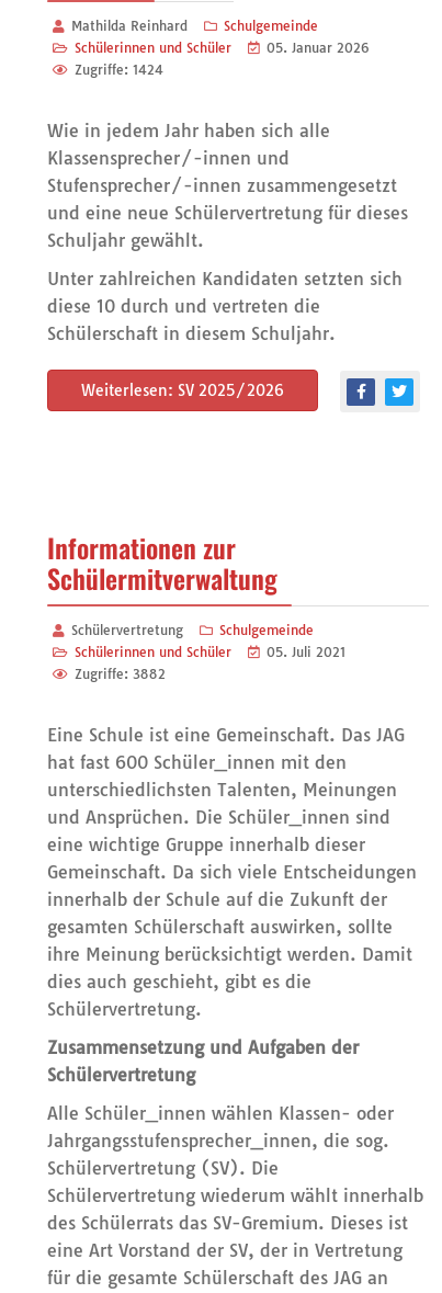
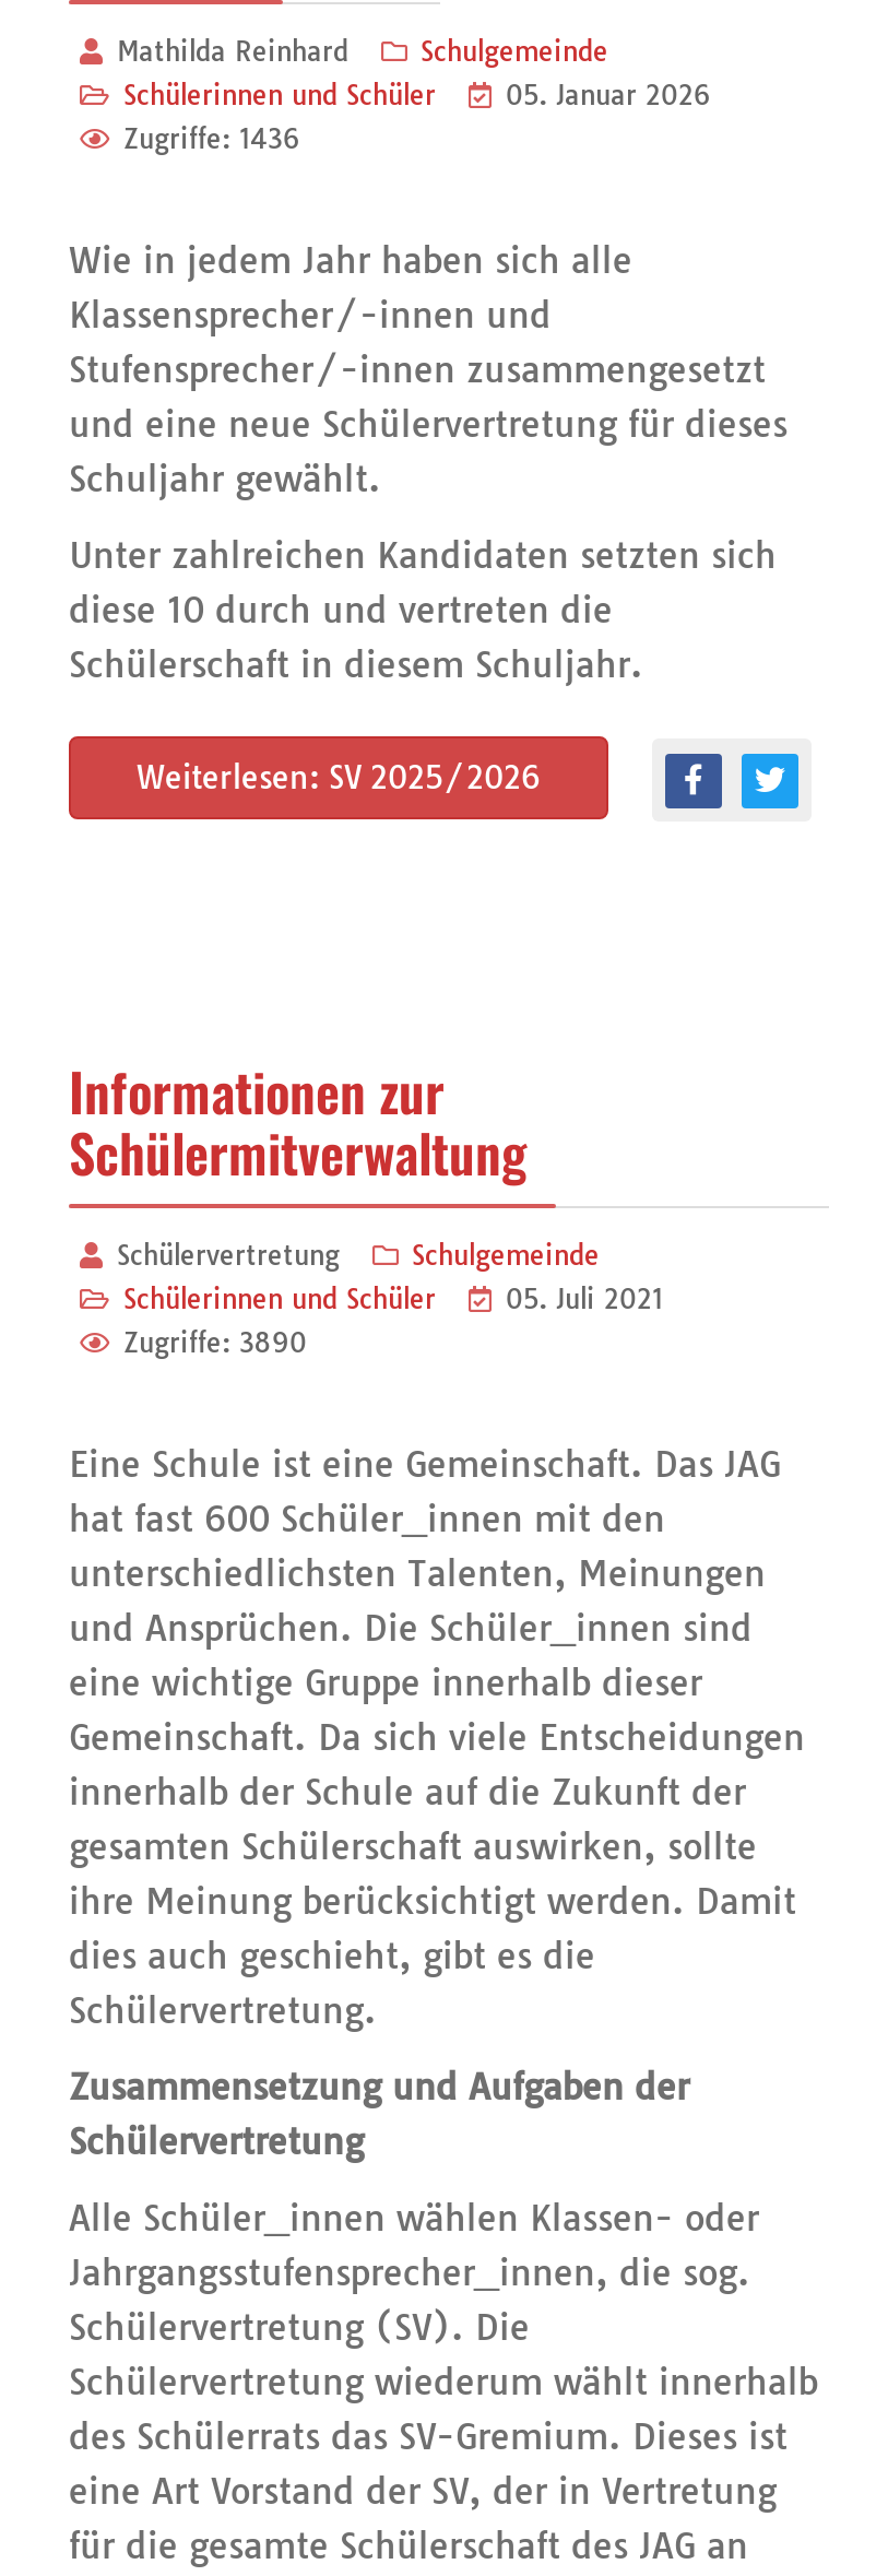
- Zugriffe: 1424
+ Zugriffe: 1436

- Zugriffe: 3882
+ Zugriffe: 3890
